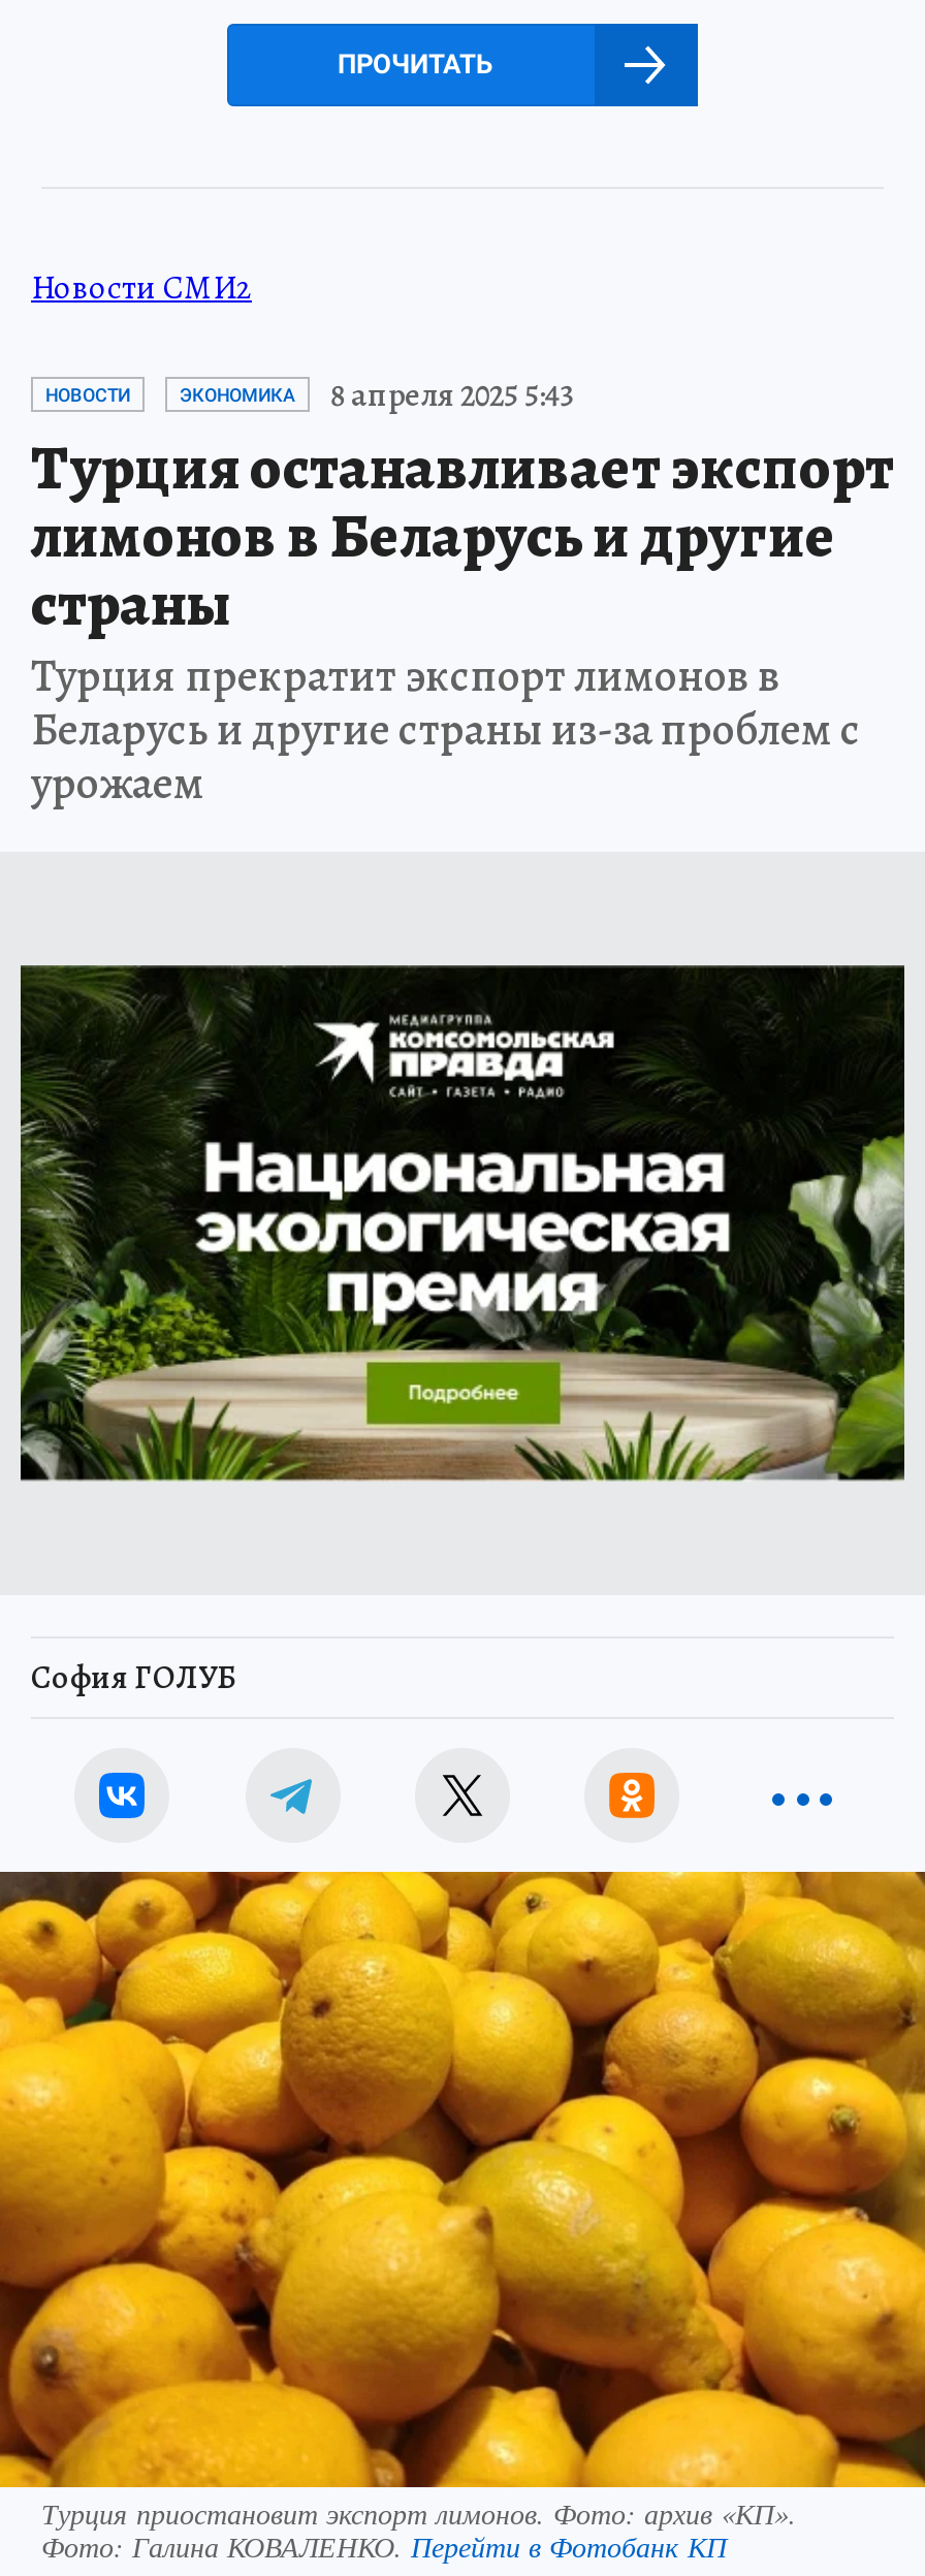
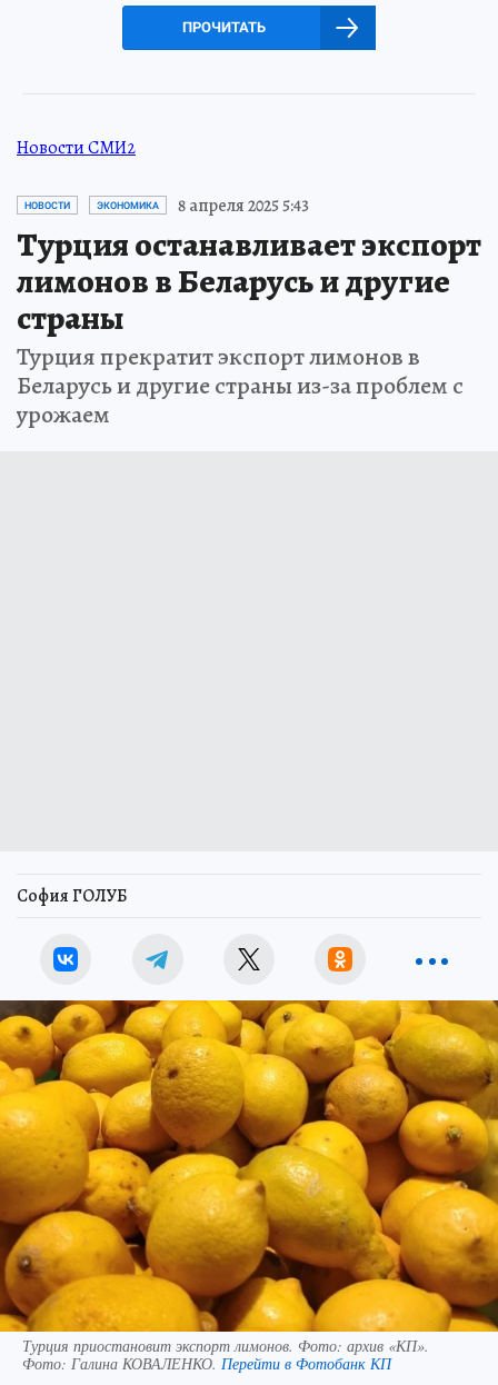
- [image]
